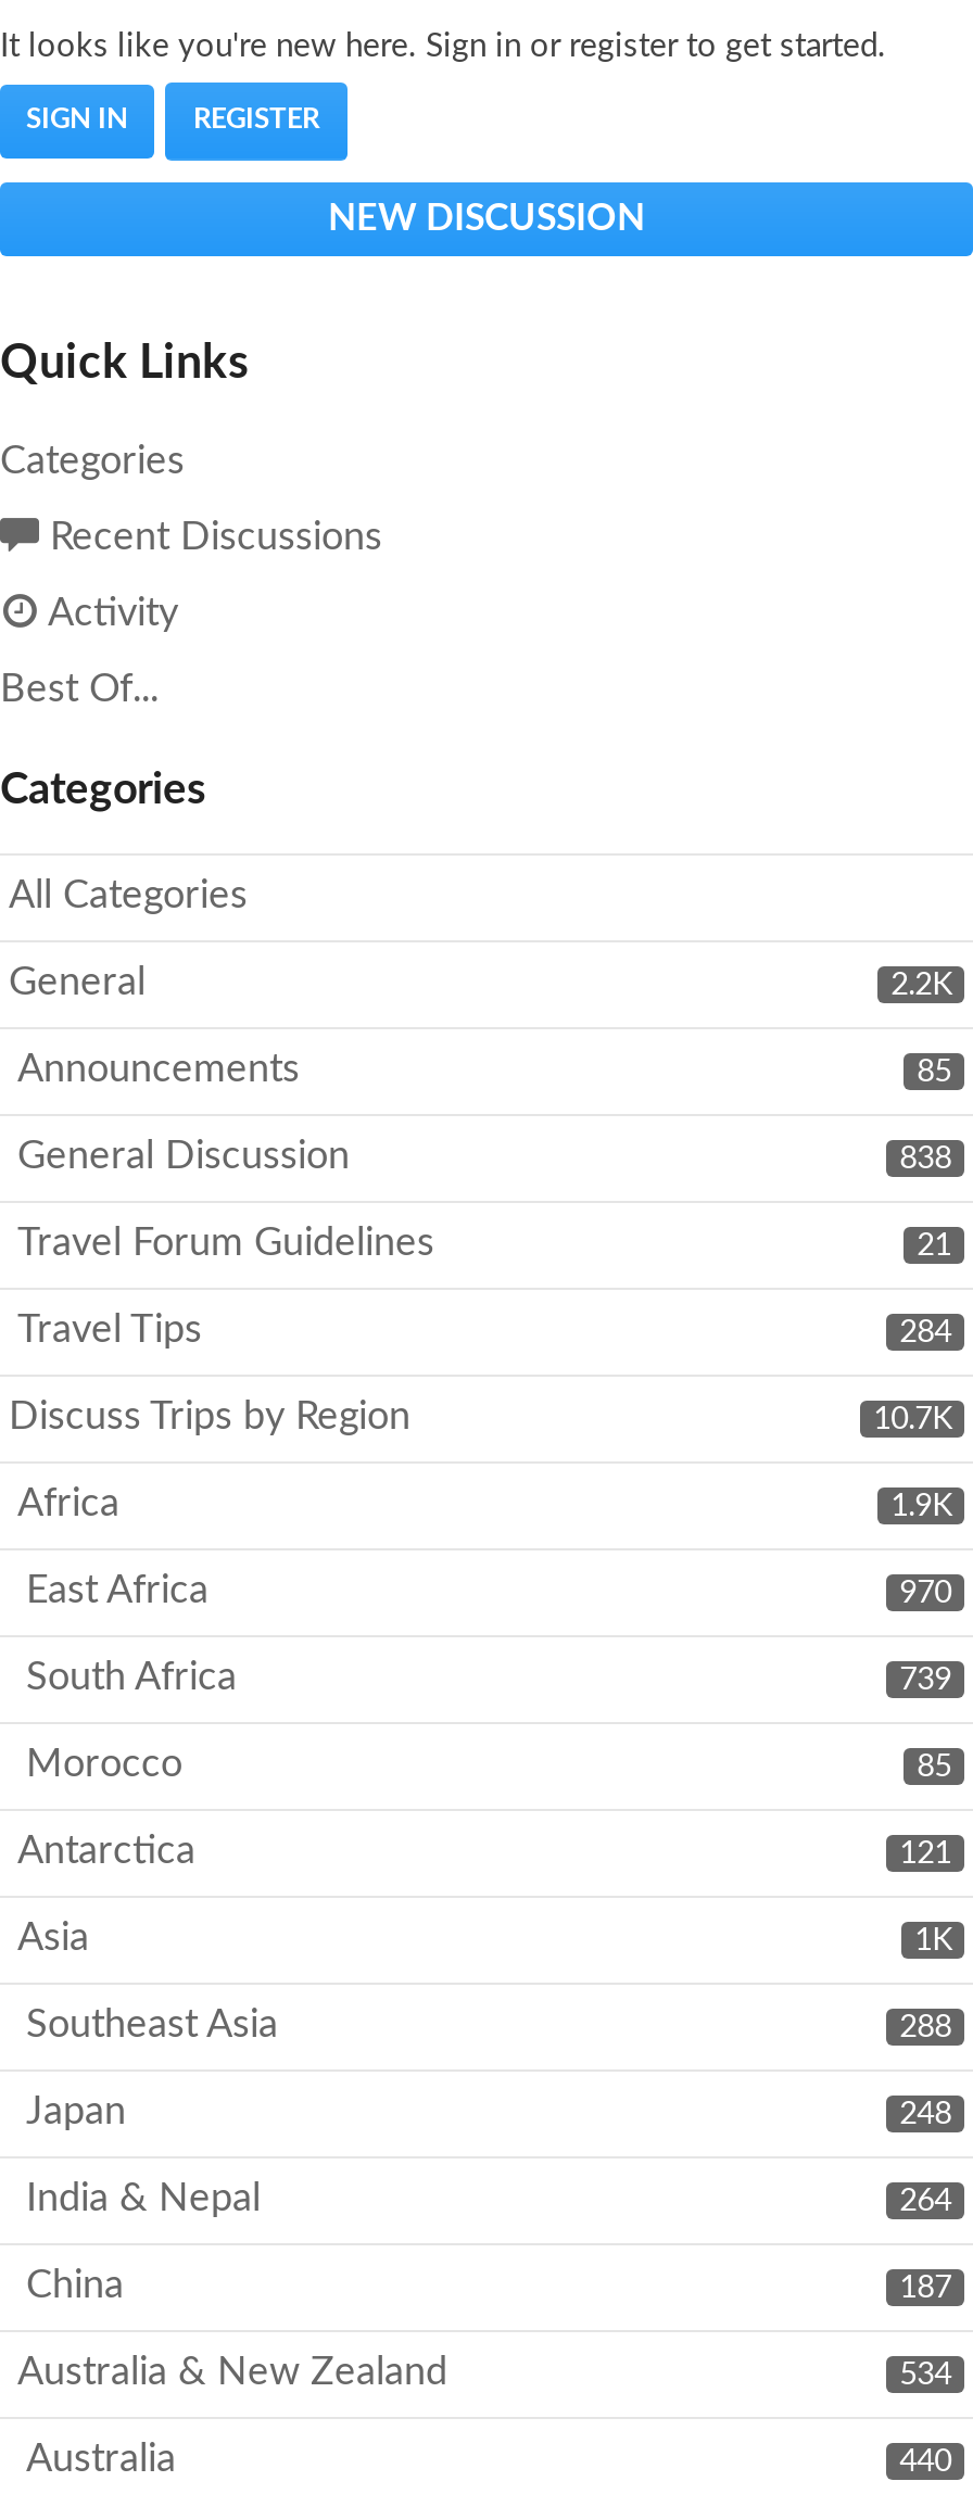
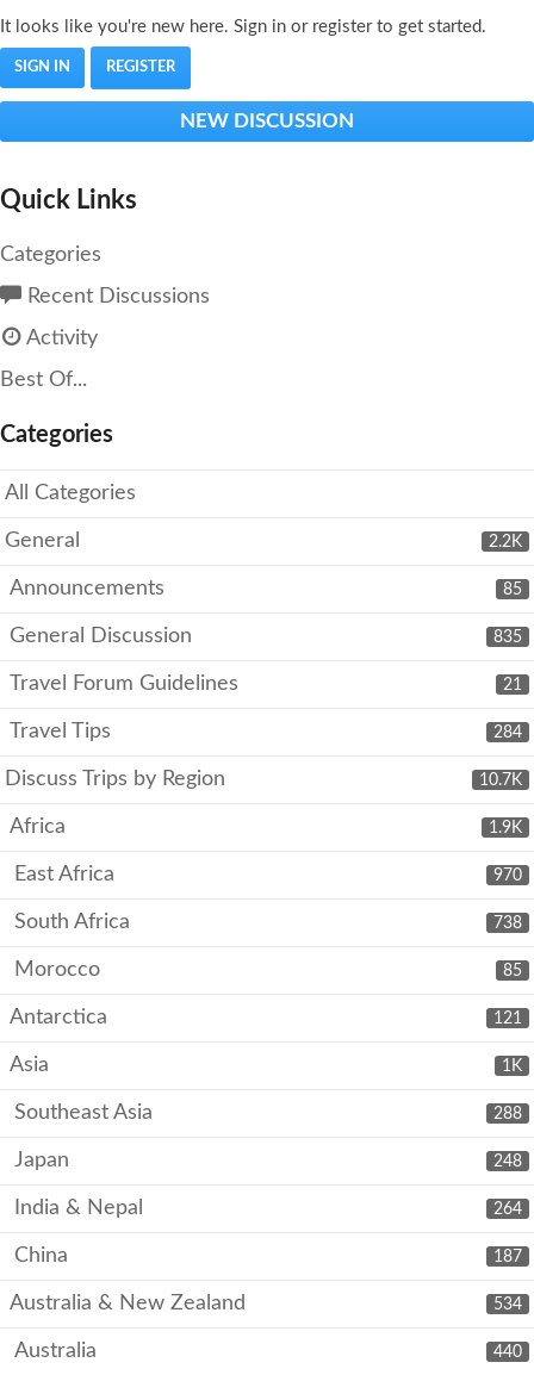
- 838
+ 835

- 739
+ 738
